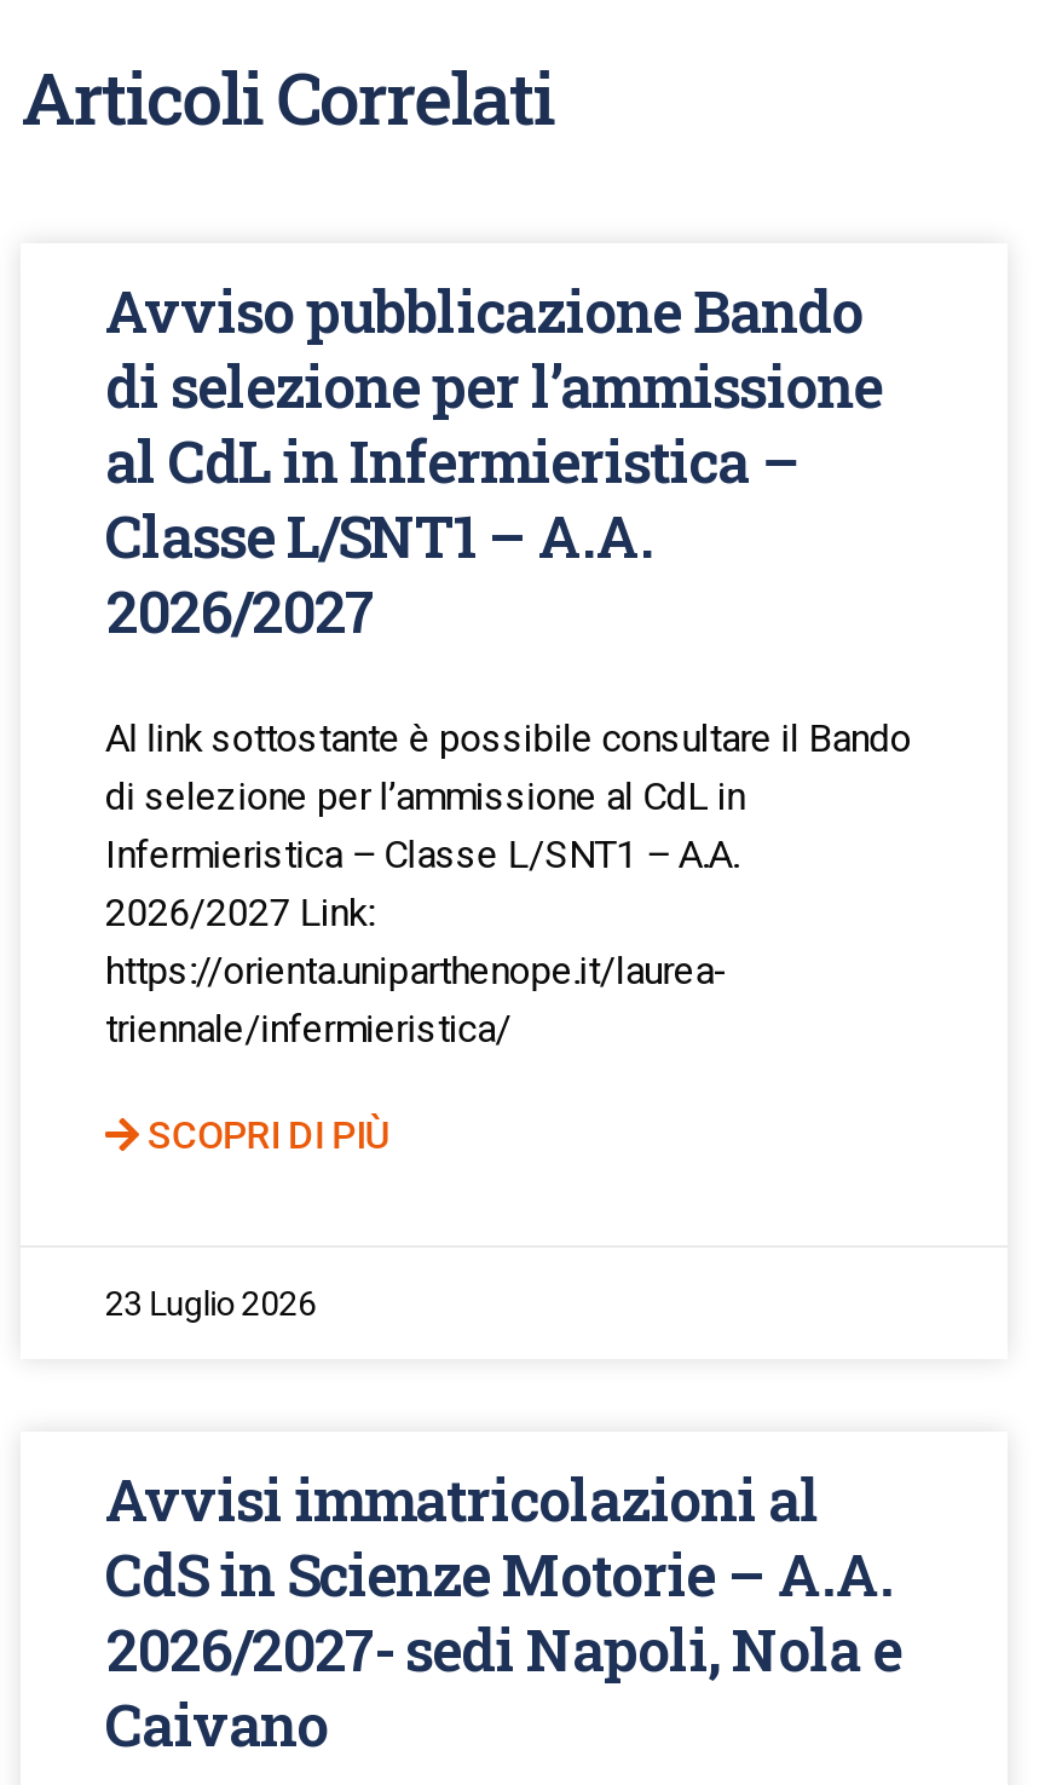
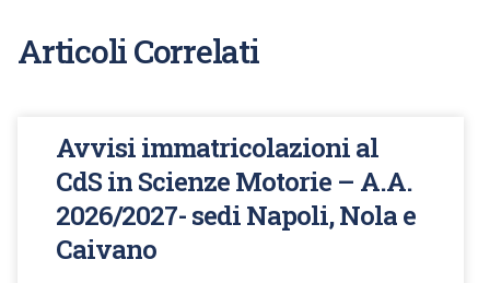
- Avviso pubblicazione Bando
- di selezione per l’ammissione
- al CdL in Infermieristica –
- Classe L/SNT1 – A.A.
- 2026/2027
- Al link sottostante è possibile consultare il Bando
- di selezione per l’ammissione al CdL in
- Infermieristica – Classe L/SNT1 – A.A.
- 2026/2027 Link:
- https://orienta.uniparthenope.it/laurea-
- triennale/infermieristica/
- SCOPRI DI PIÙ

- 23 Luglio 2026
